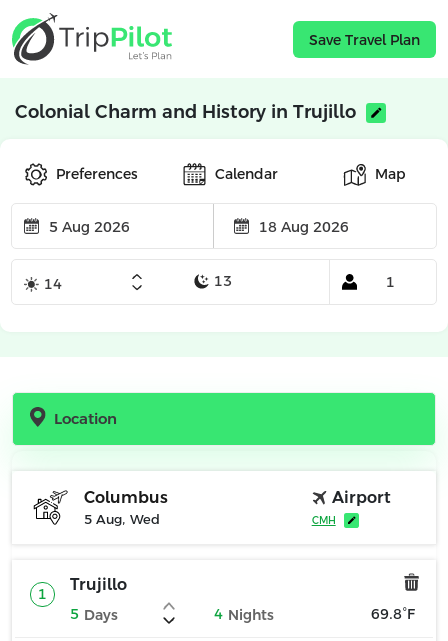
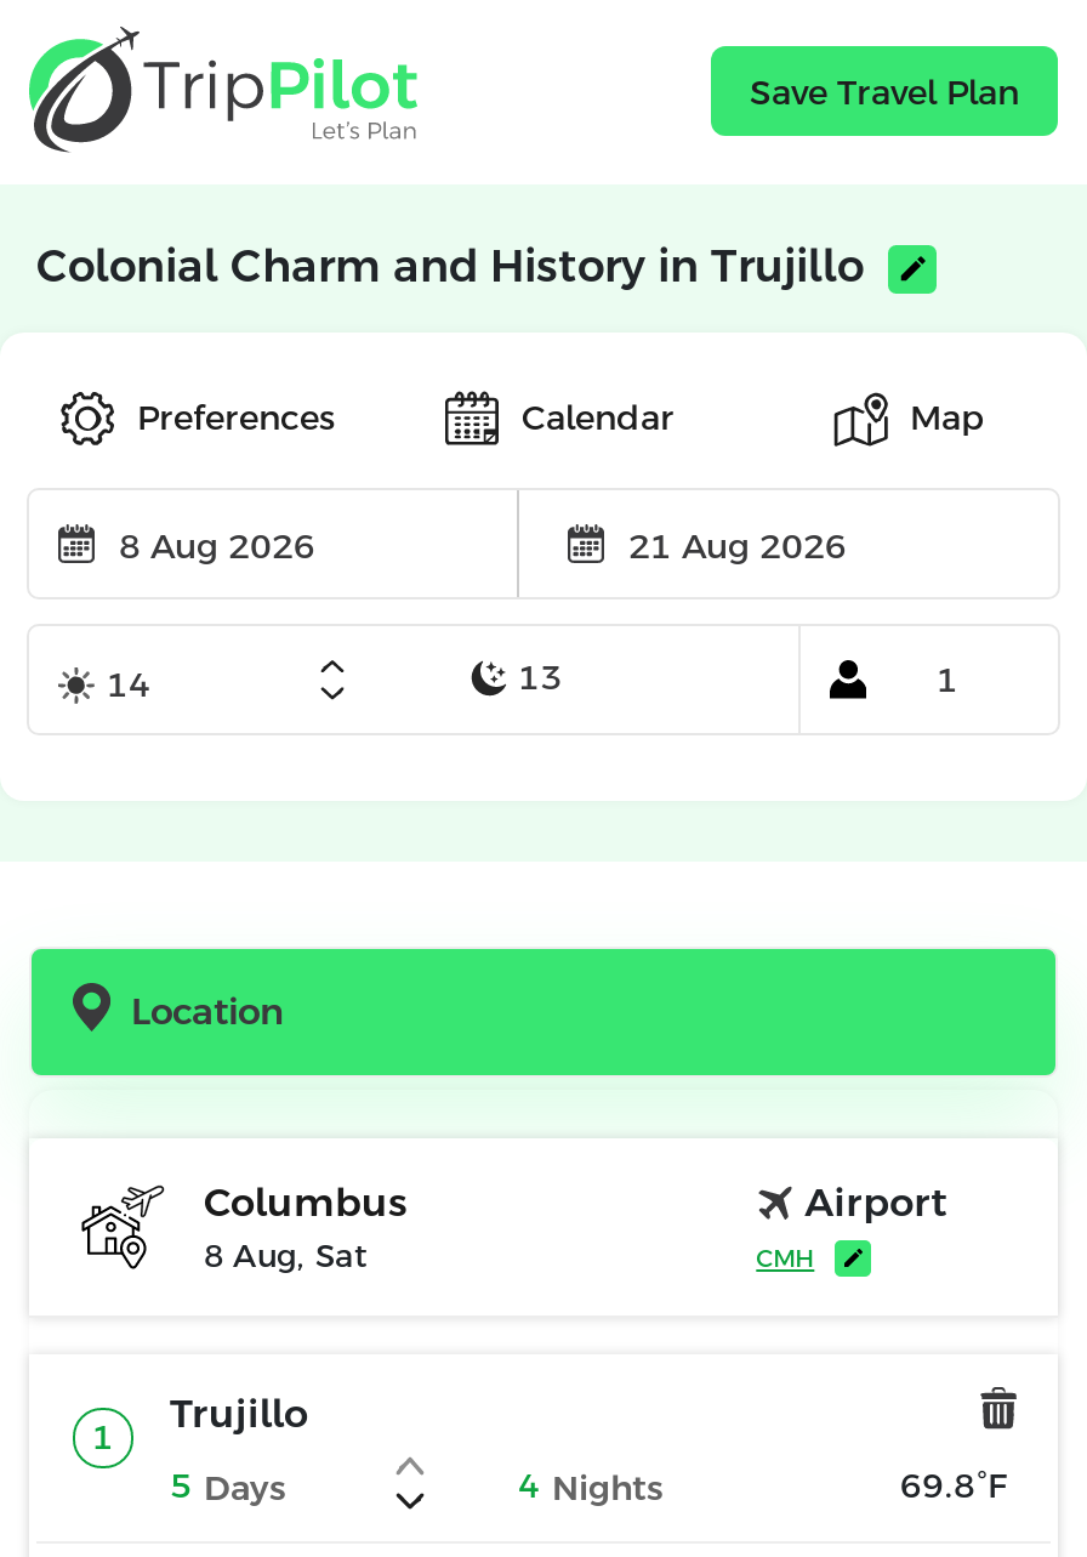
- 5 Aug, Wed
+ 8 Aug, Sat
